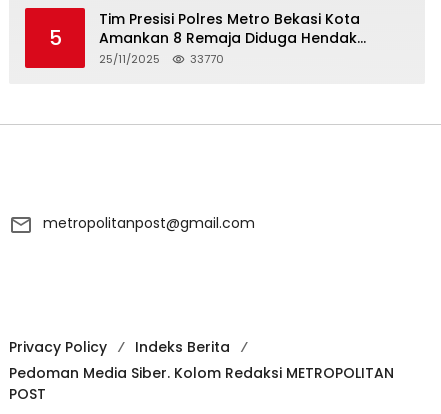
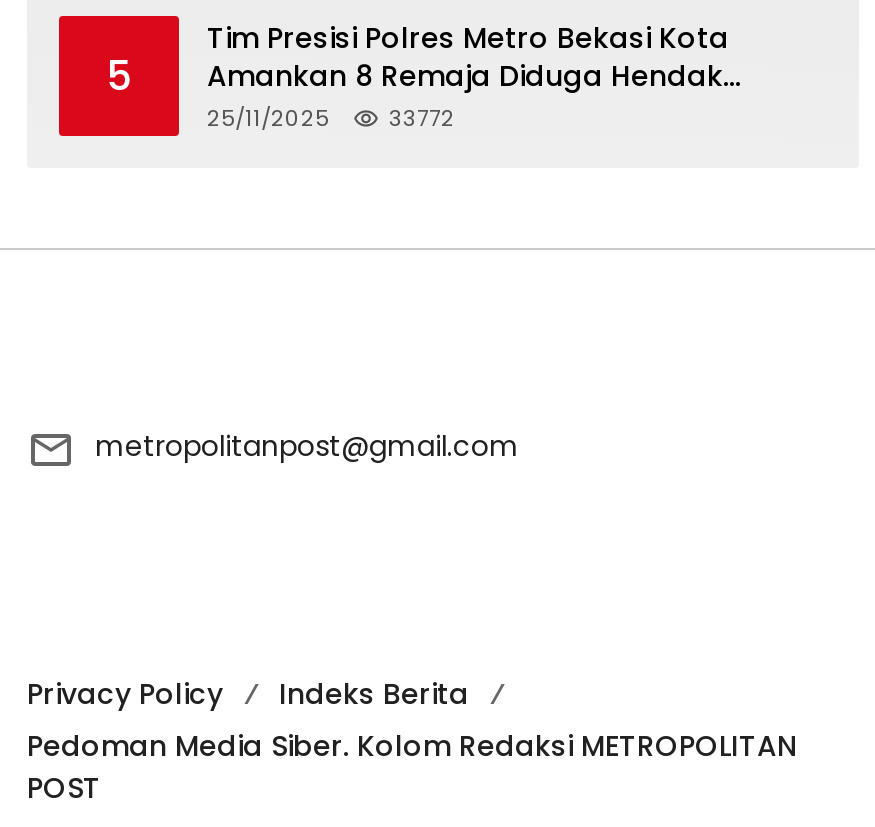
- 33770
+ 33772
